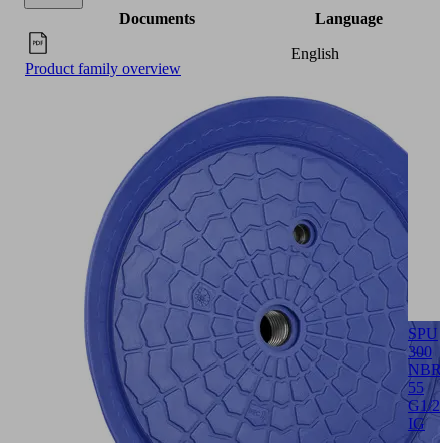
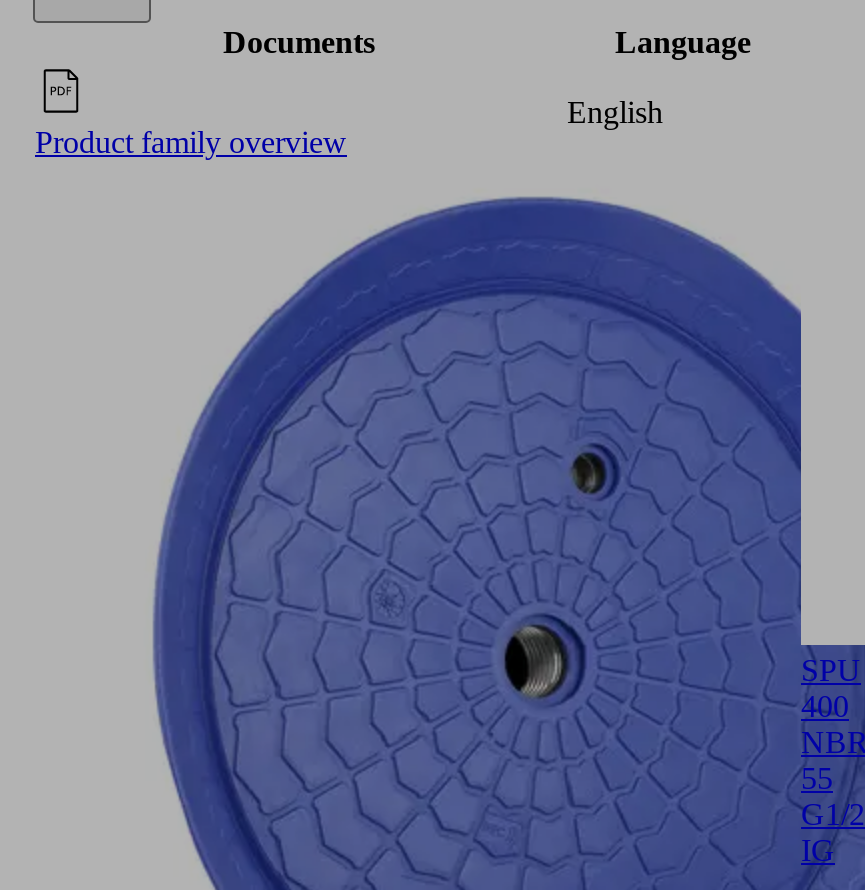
- 300
+ 400
